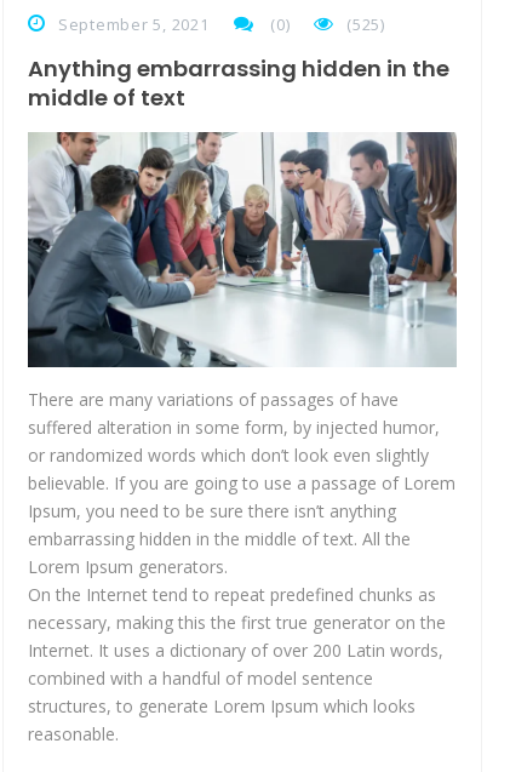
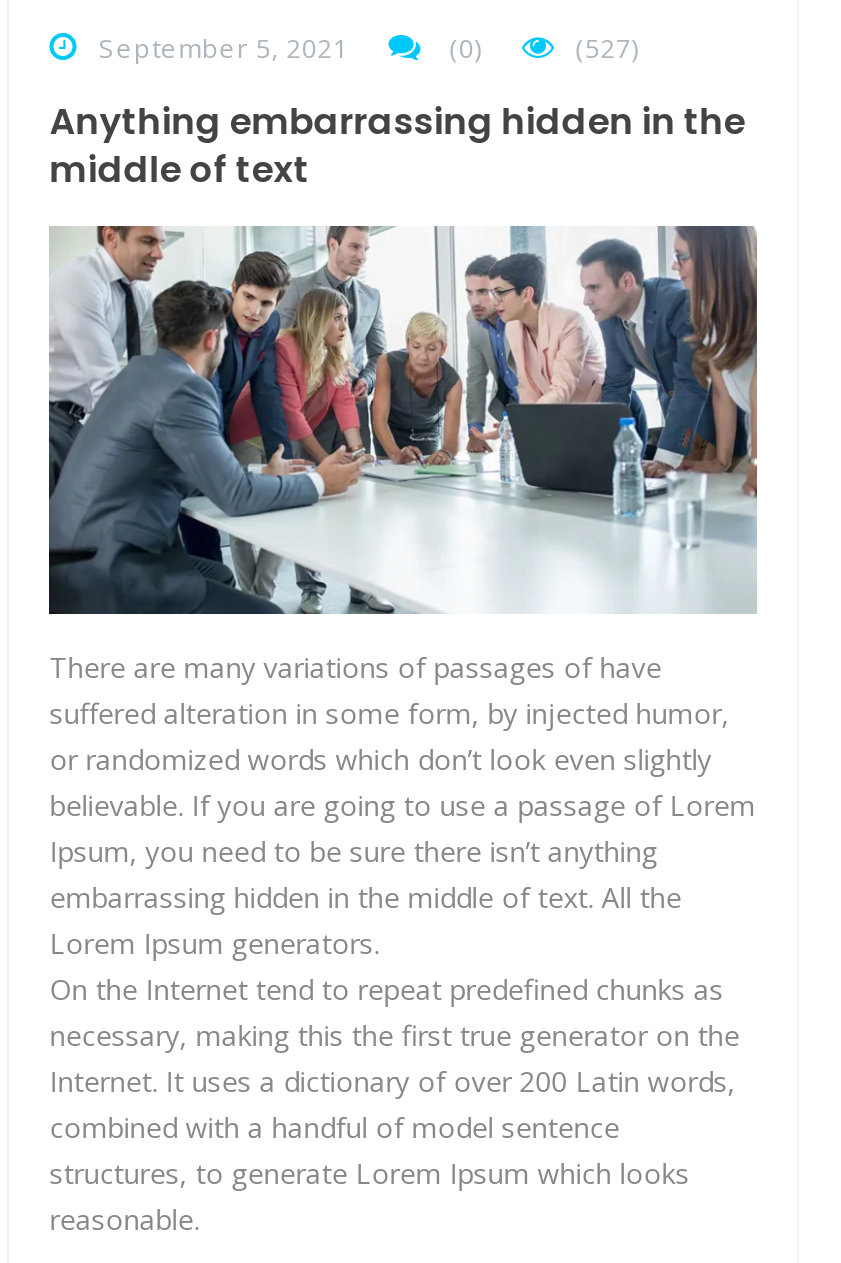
- (525)
+ (527)
